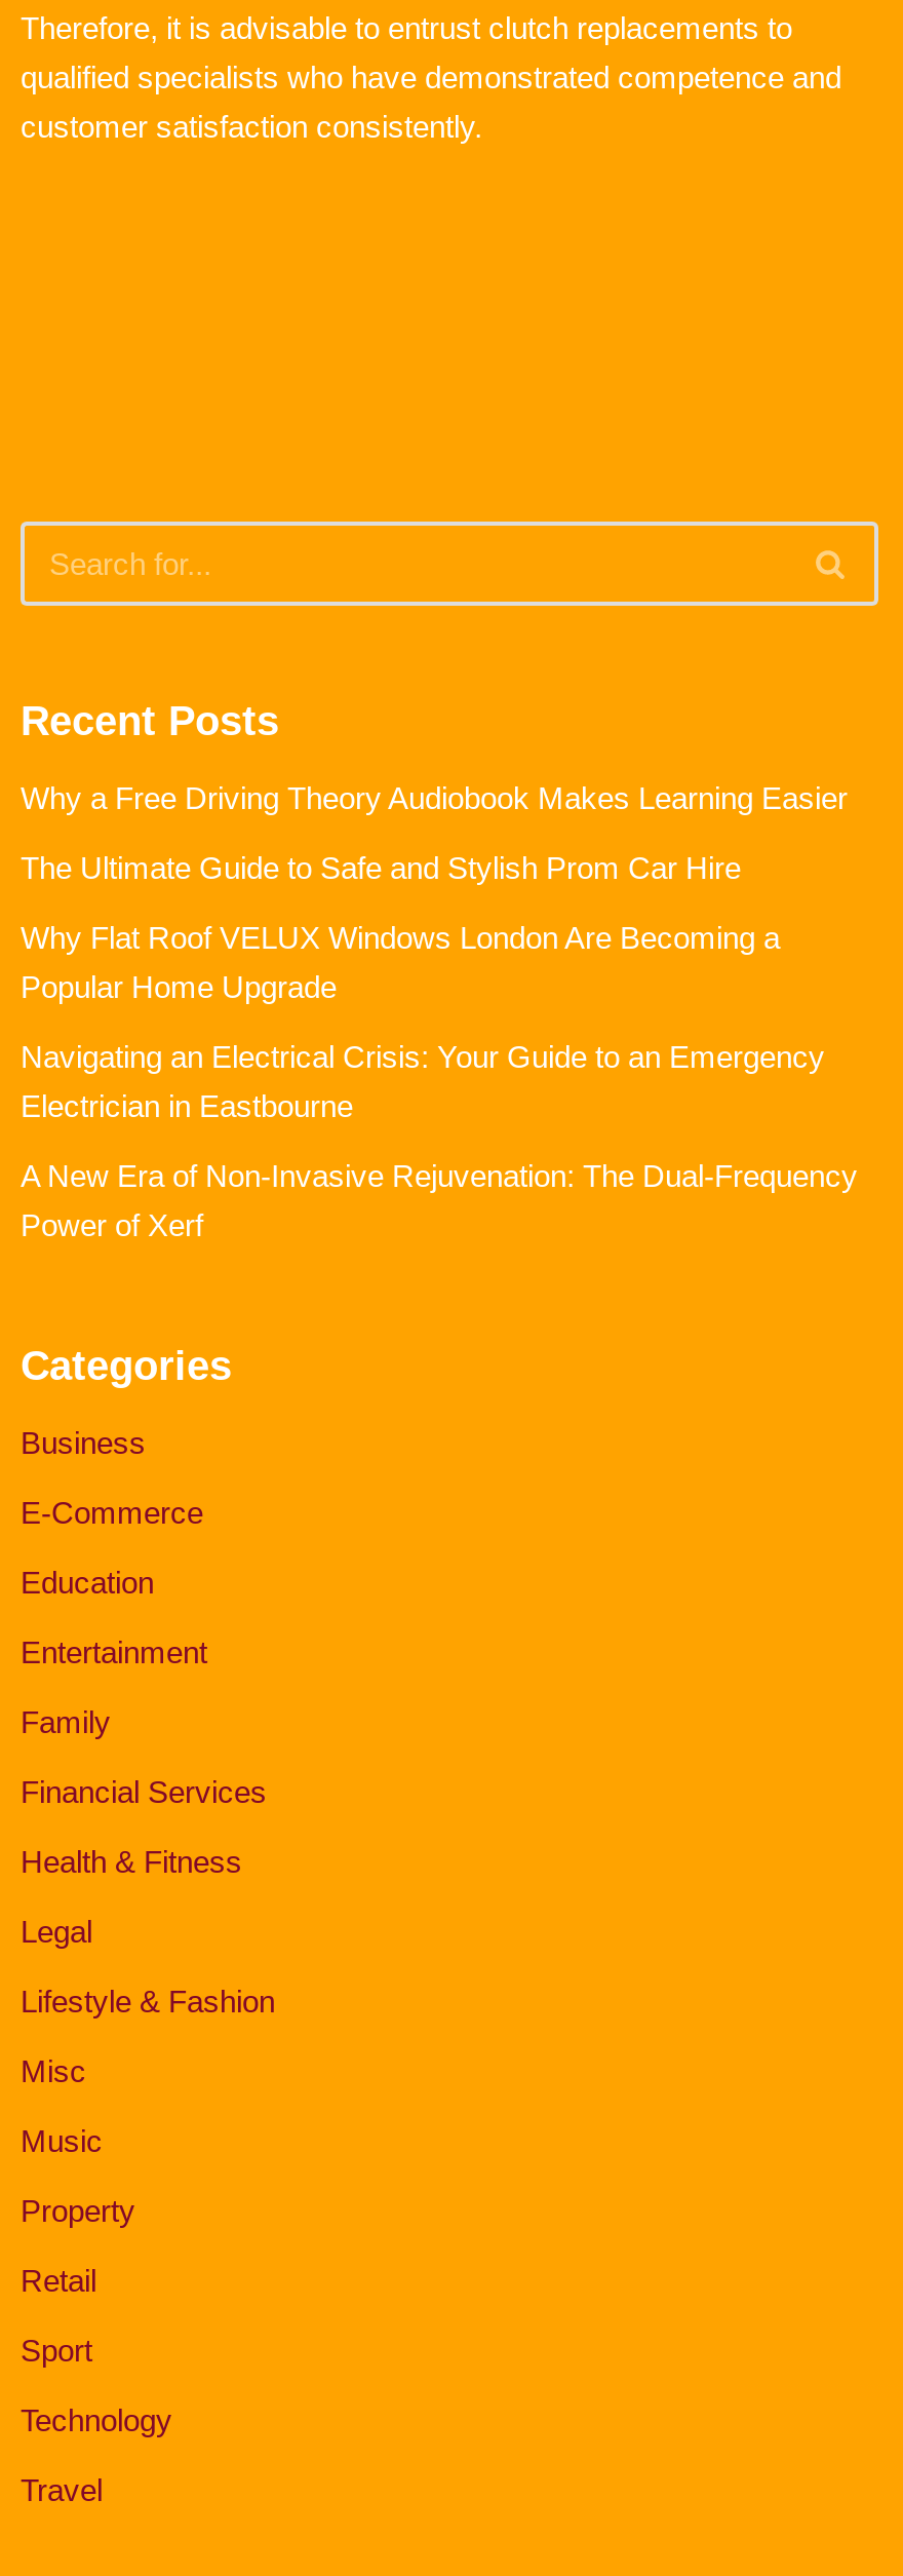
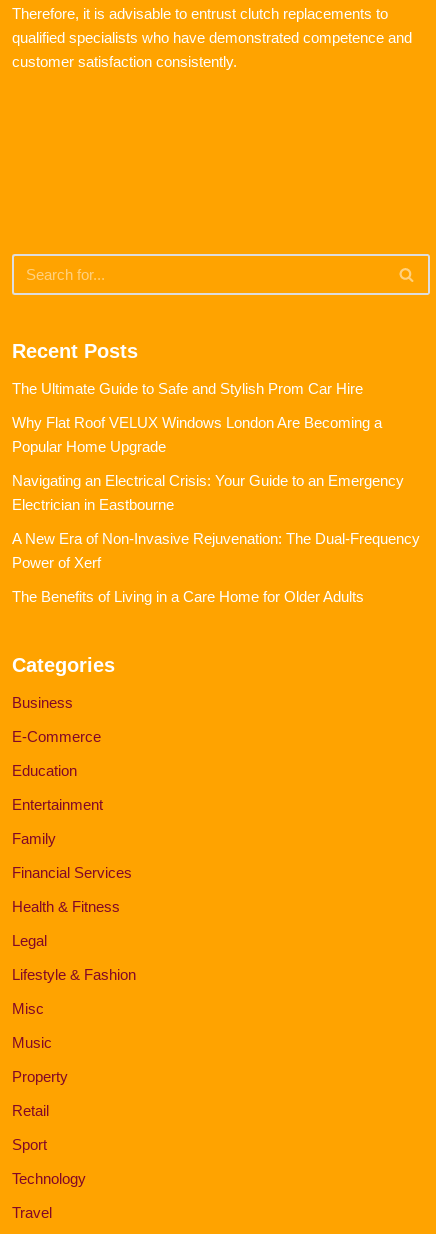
- Why a Free Driving Theory Audiobook Makes Learning Easier

moved up: The Ultimate Guide to Safe and Stylish Prom Car Hire | Why Flat Roof VELUX Windows London Are Becoming a | Popular Home Upgrade | Navigating an Electrical Crisis: Your Guide to an Emergency | Electrician in Eastbourne | A New Era of Non-Invasive Rejuvenation: The Dual-Frequency | Power of Xerf

+ The Benefits of Living in a Care Home for Older Adults
